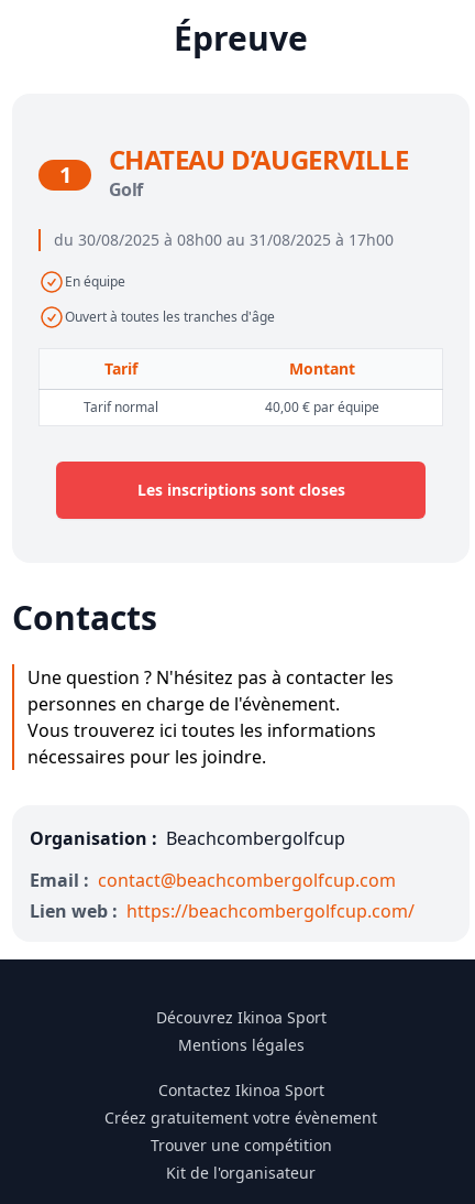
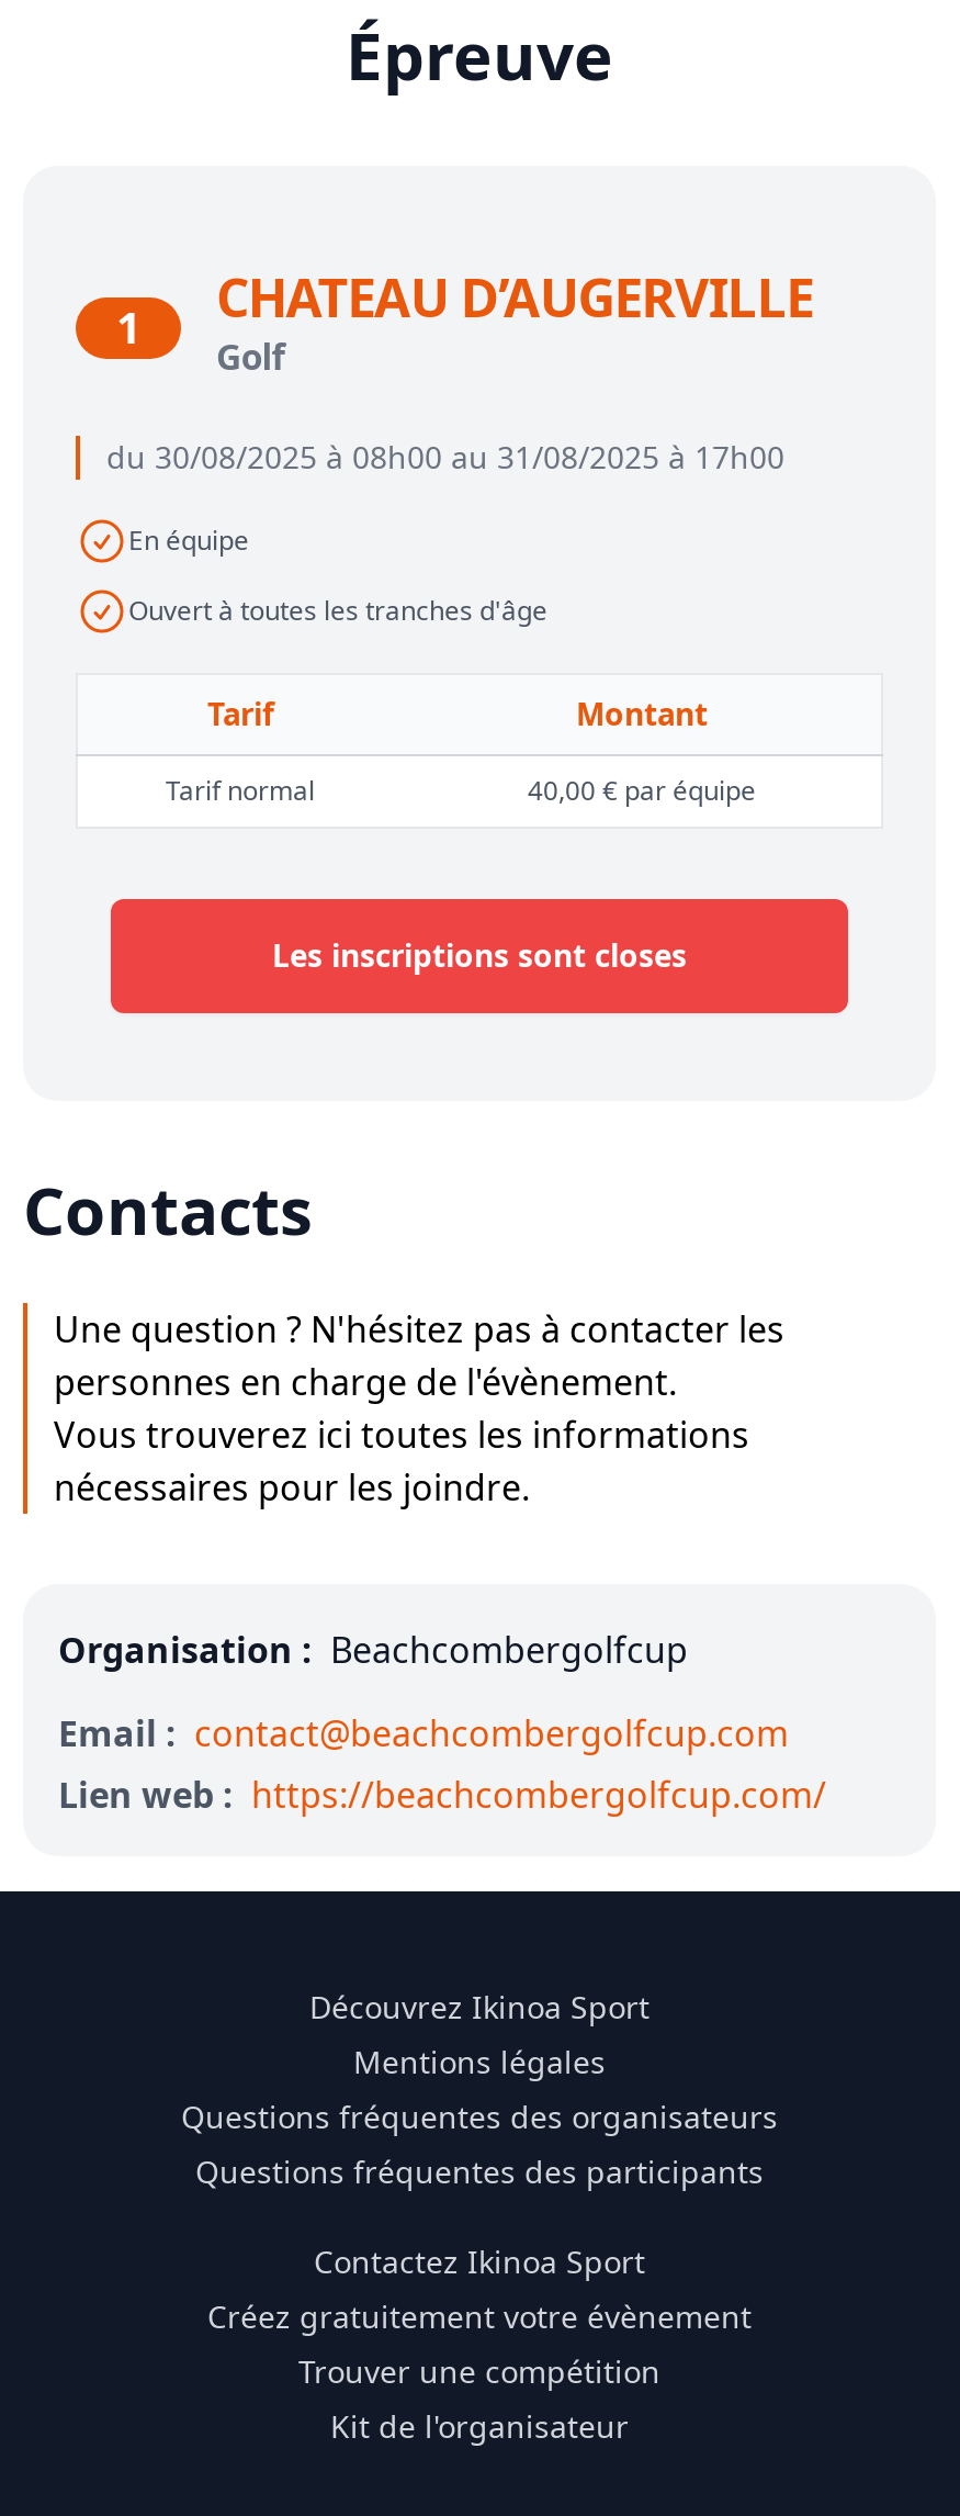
+ Questions fréquentes des organisateurs
+ Questions fréquentes des participants
